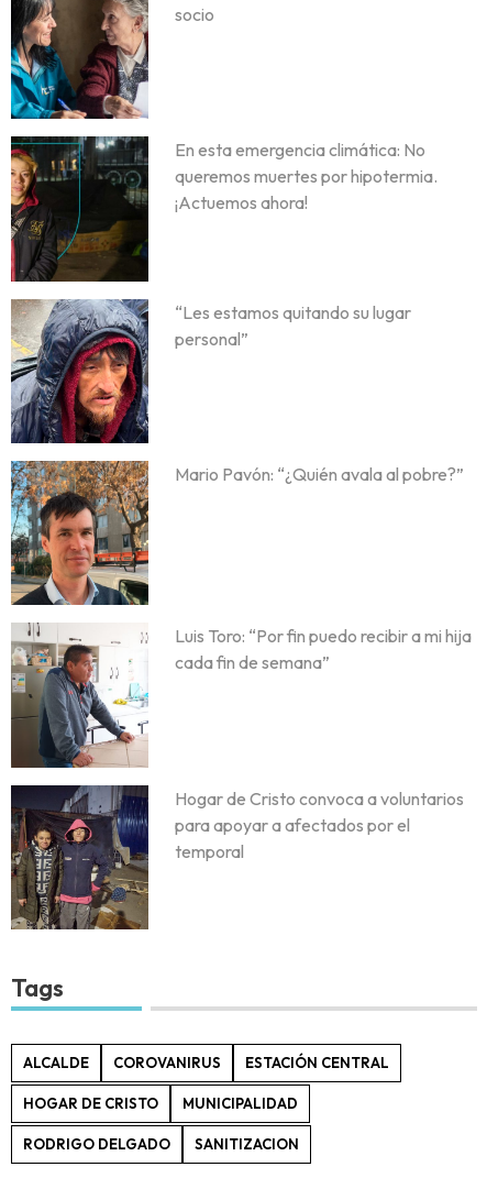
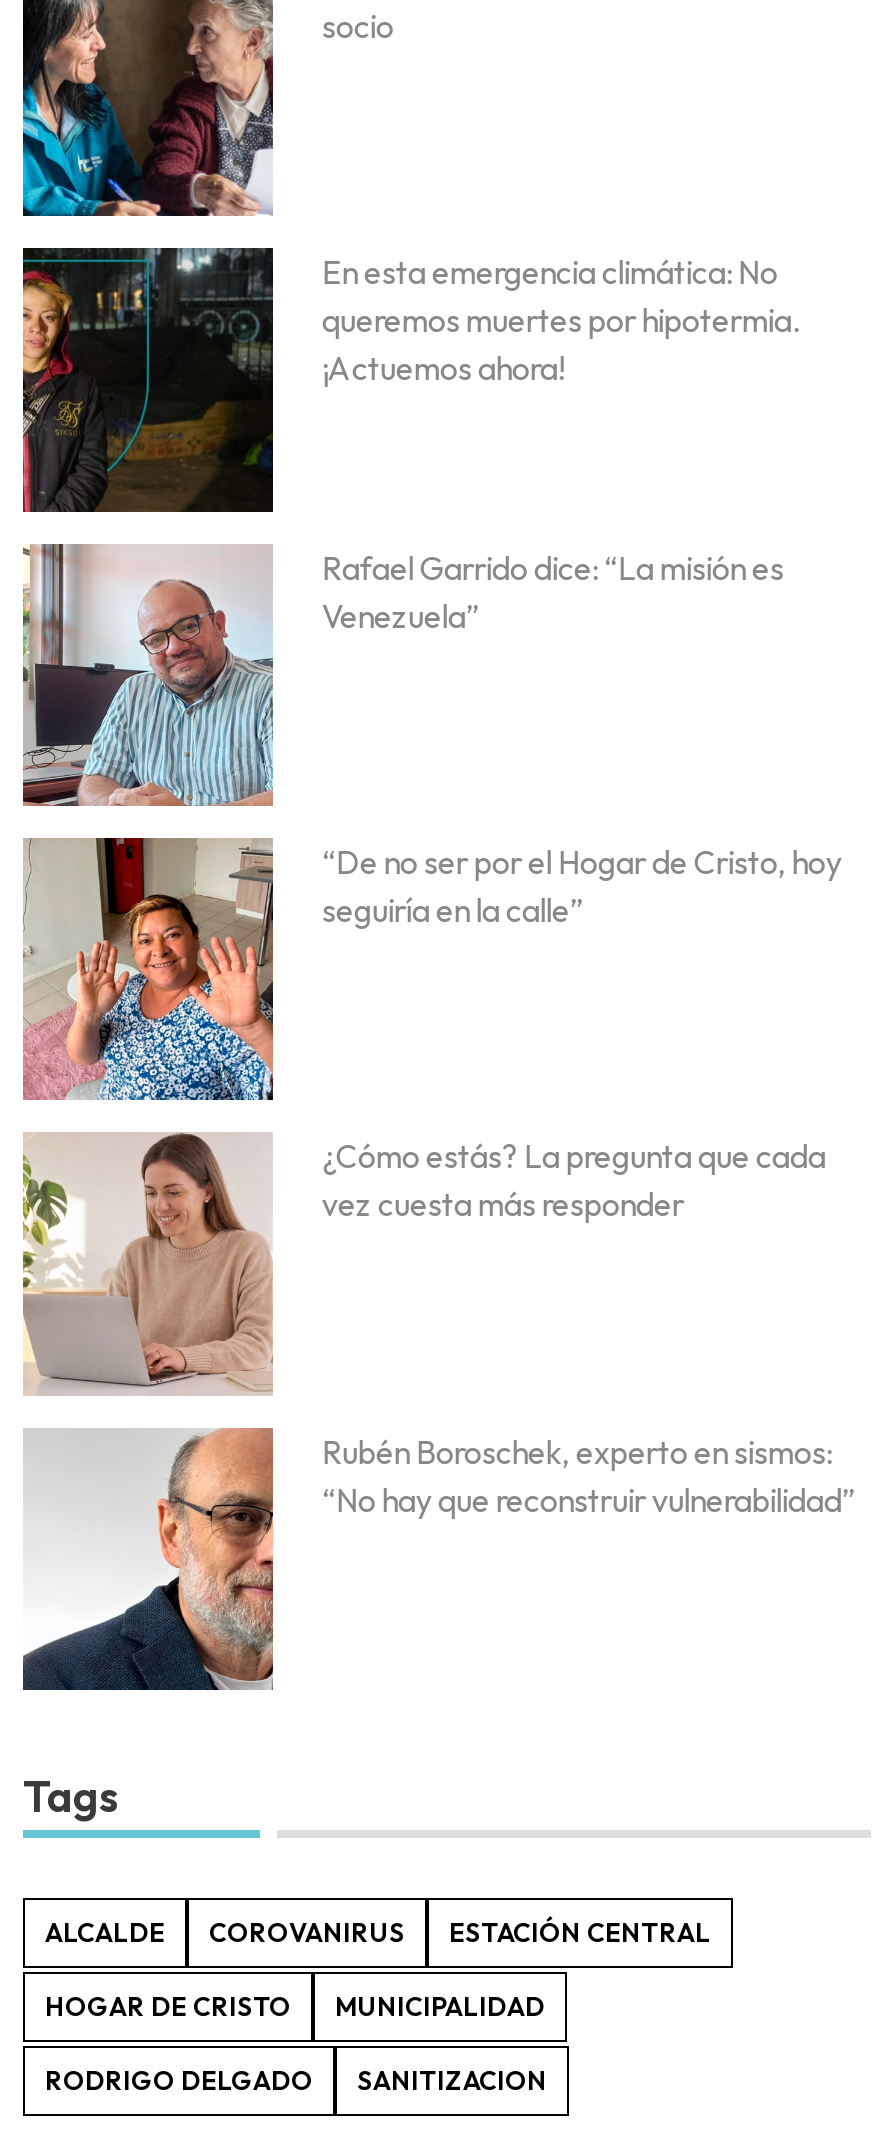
- [image]
- “Les estamos quitando su lugar
- personal”
+ [image]
+ Rafael Garrido dice: “La misión es
+ Venezuela”

- [image]
- Mario Pavón: “¿Quién avala al pobre?”
+ [image]
+ “De no ser por el Hogar de Cristo, hoy
+ seguiría en la calle”

- [image]
- Luis Toro: “Por fin puedo recibir a mi hija
- cada fin de semana”
+ [image]
+ ¿Cómo estás? La pregunta que cada
+ vez cuesta más responder

- [image]
- Hogar de Cristo convoca a voluntarios
- para apoyar a afectados por el
- temporal
+ [image]
+ Rubén Boroschek, experto en sismos:
+ “No hay que reconstruir vulnerabilidad”
